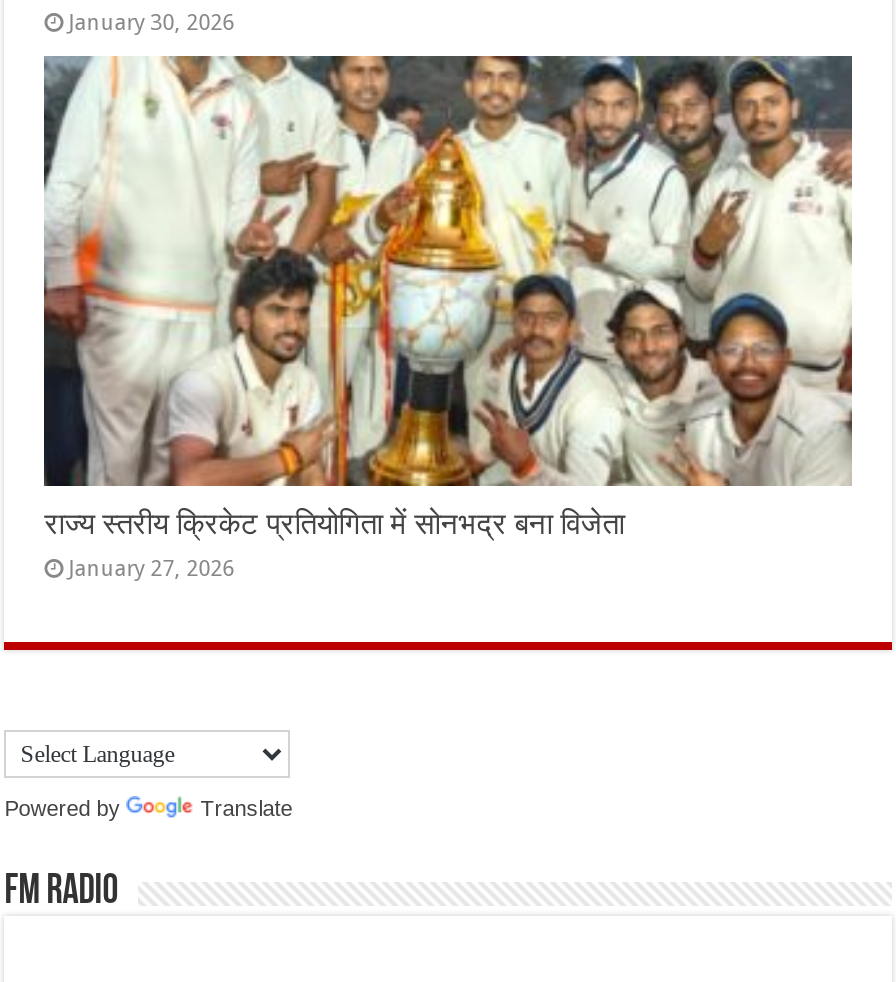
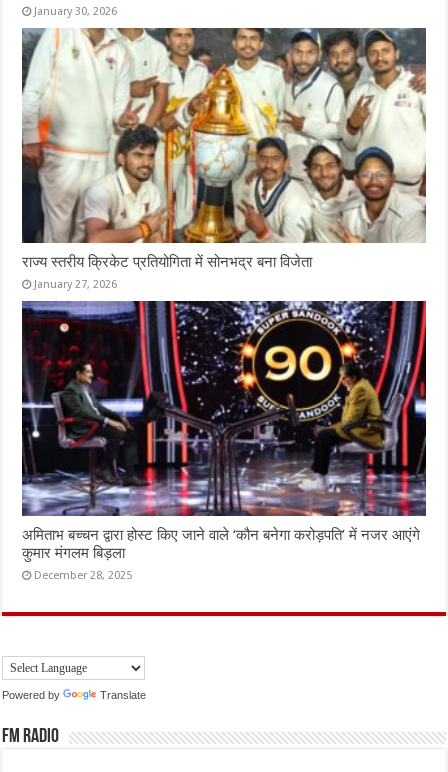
+ [image]
+ अमिताभ बच्चन द्वारा होस्ट किए जाने वाले ‘कौन बनेगा करोड़पति’ में नजर आएंगे
+ कुमार मंगलम बिड़ला
+ December 28, 2025
